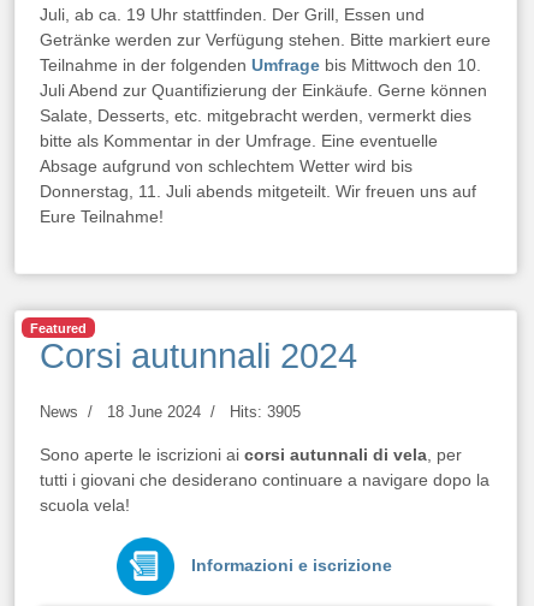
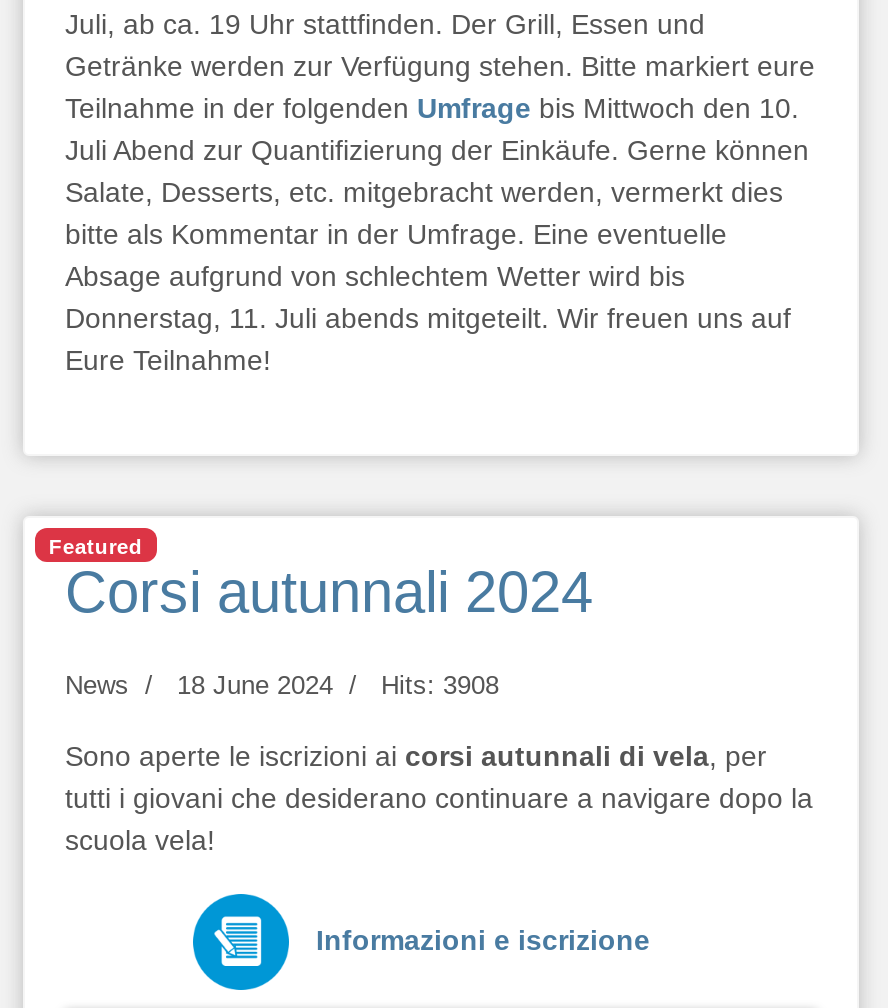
- News 18 June 2024 Hits: 3905
+ News 18 June 2024 Hits: 3908
